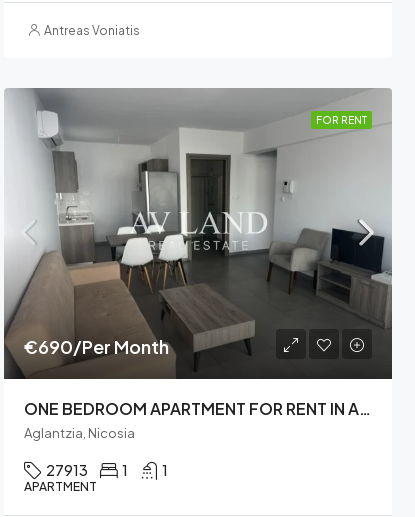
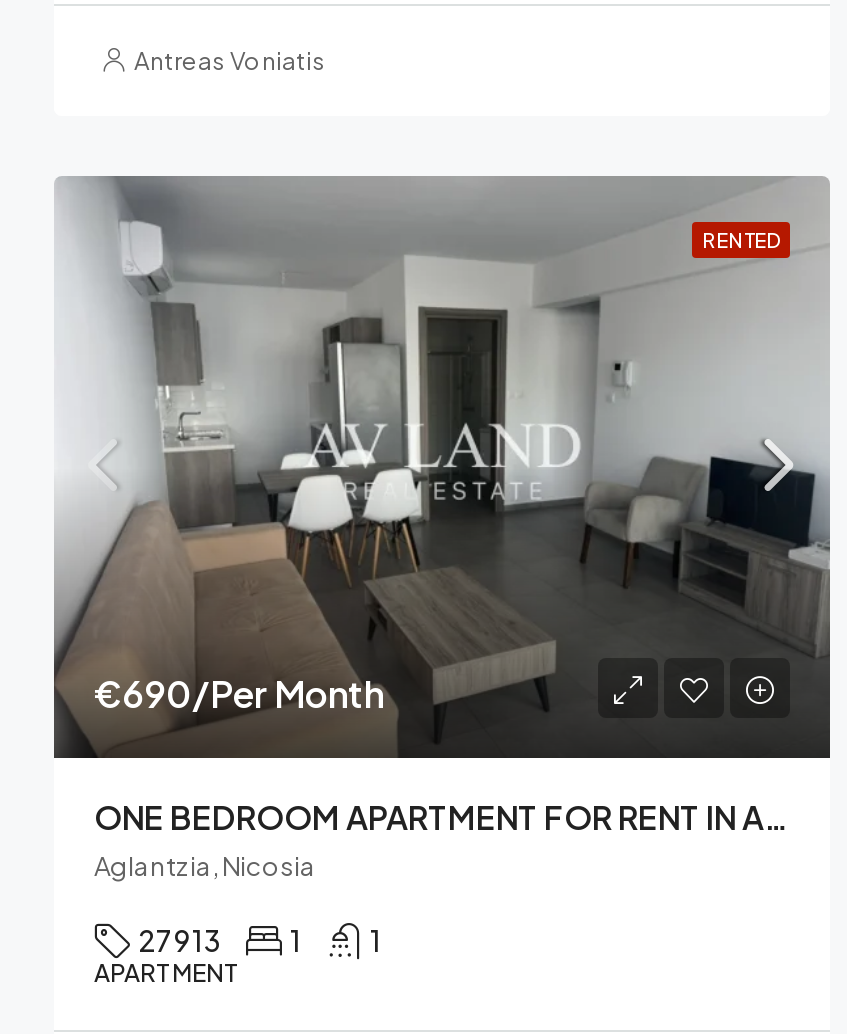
- FOR RENT
+ RENTED
